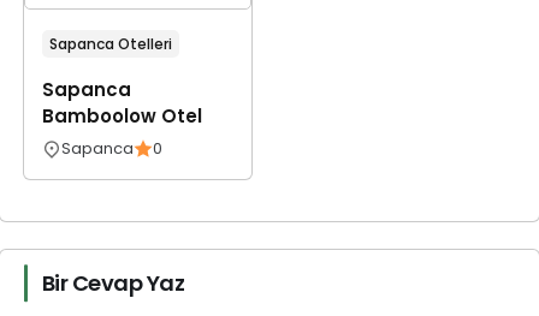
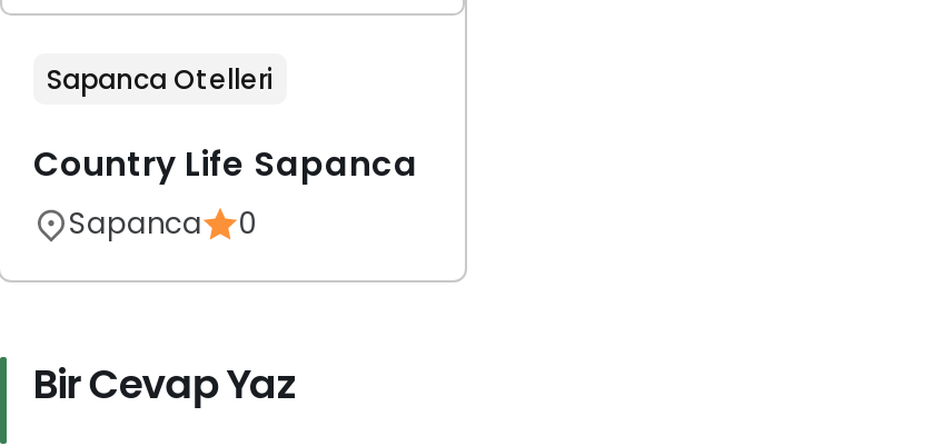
- Sapanca
- Bamboolow Otel
+ Country Life Sapanca
